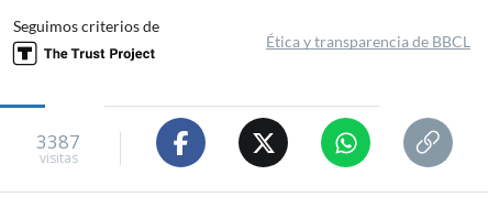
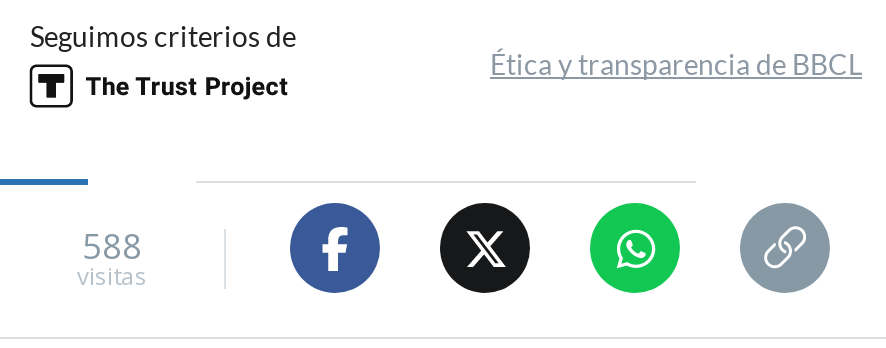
- 3387
+ 588
